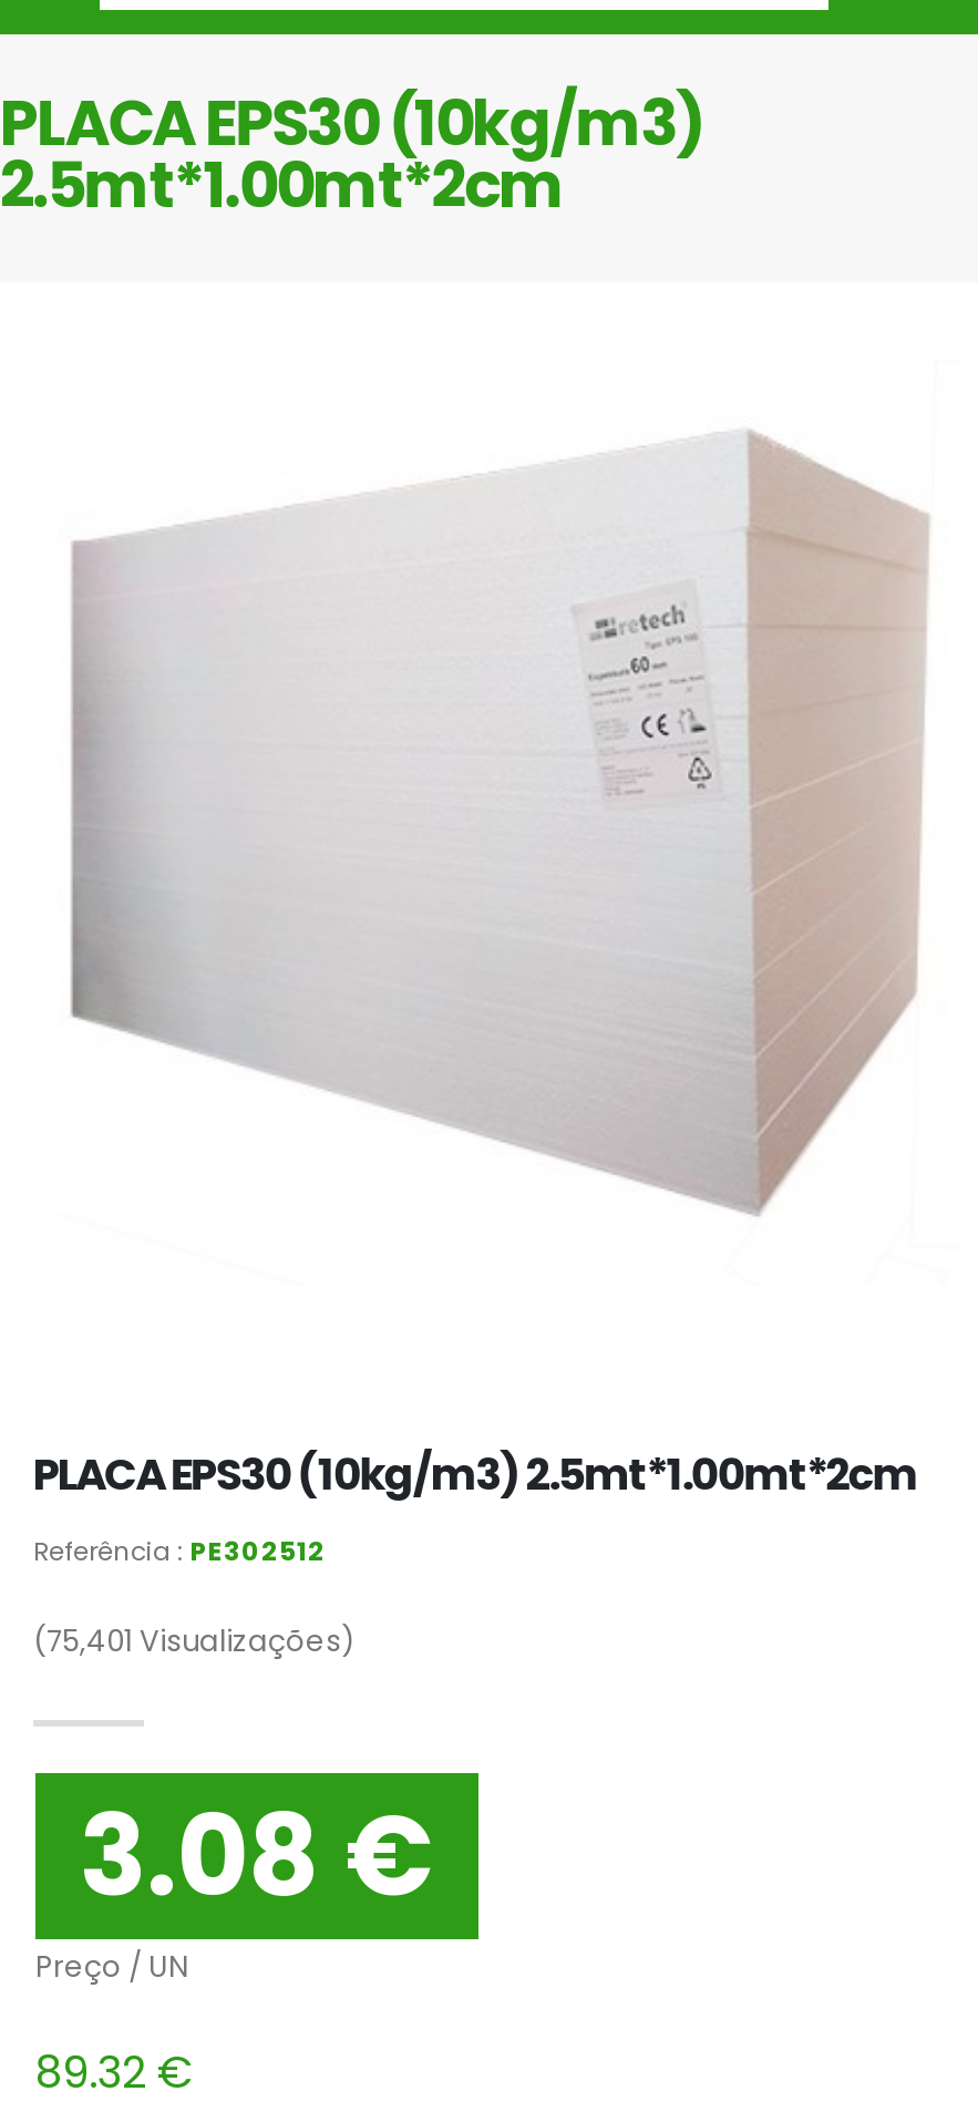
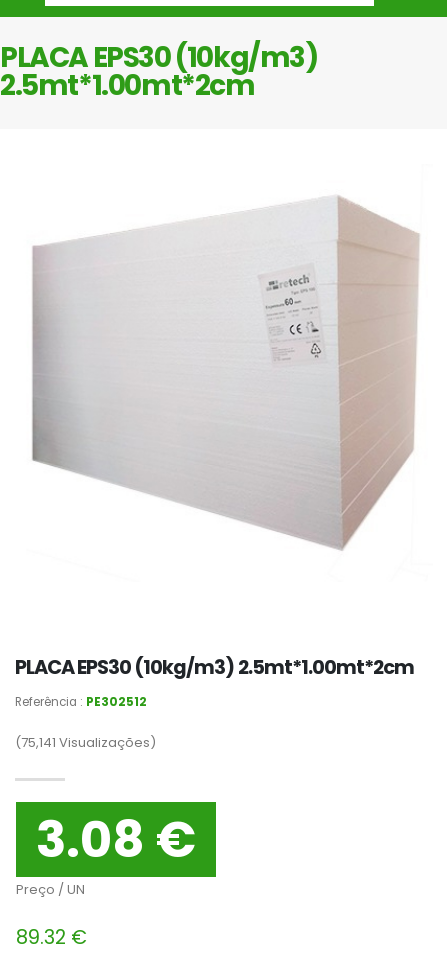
- (75,401 Visualizações)
+ (75,141 Visualizações)
